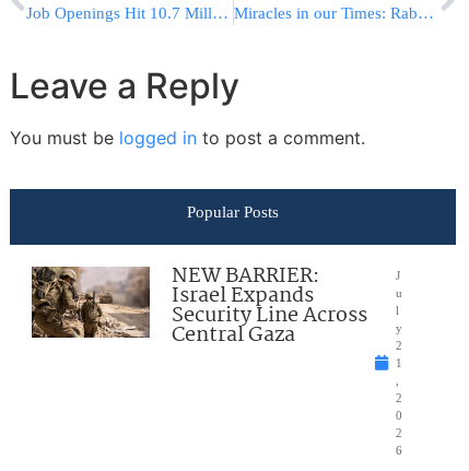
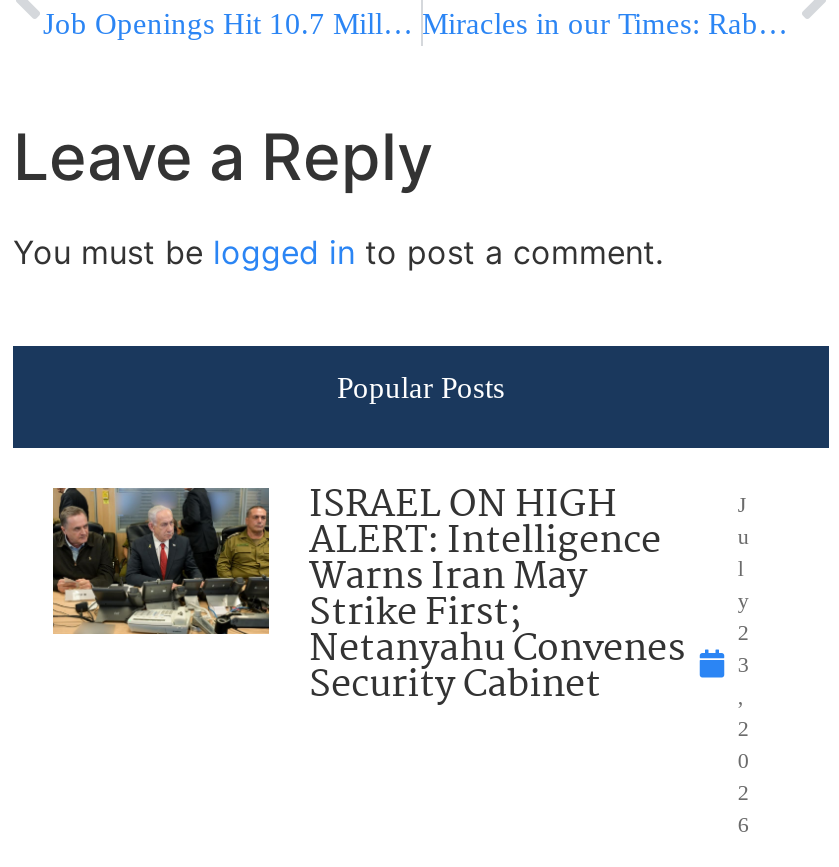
- [image]
- NEW BARRIER:
- Israel Expands
- Security Line Across
- Central Gaza
+ [image]
+ ISRAEL ON HIGH
+ ALERT: Intelligence
+ Warns Iran May
+ Strike First;
+ Netanyahu Convenes
+ Security Cabinet

- 1
+ 3
